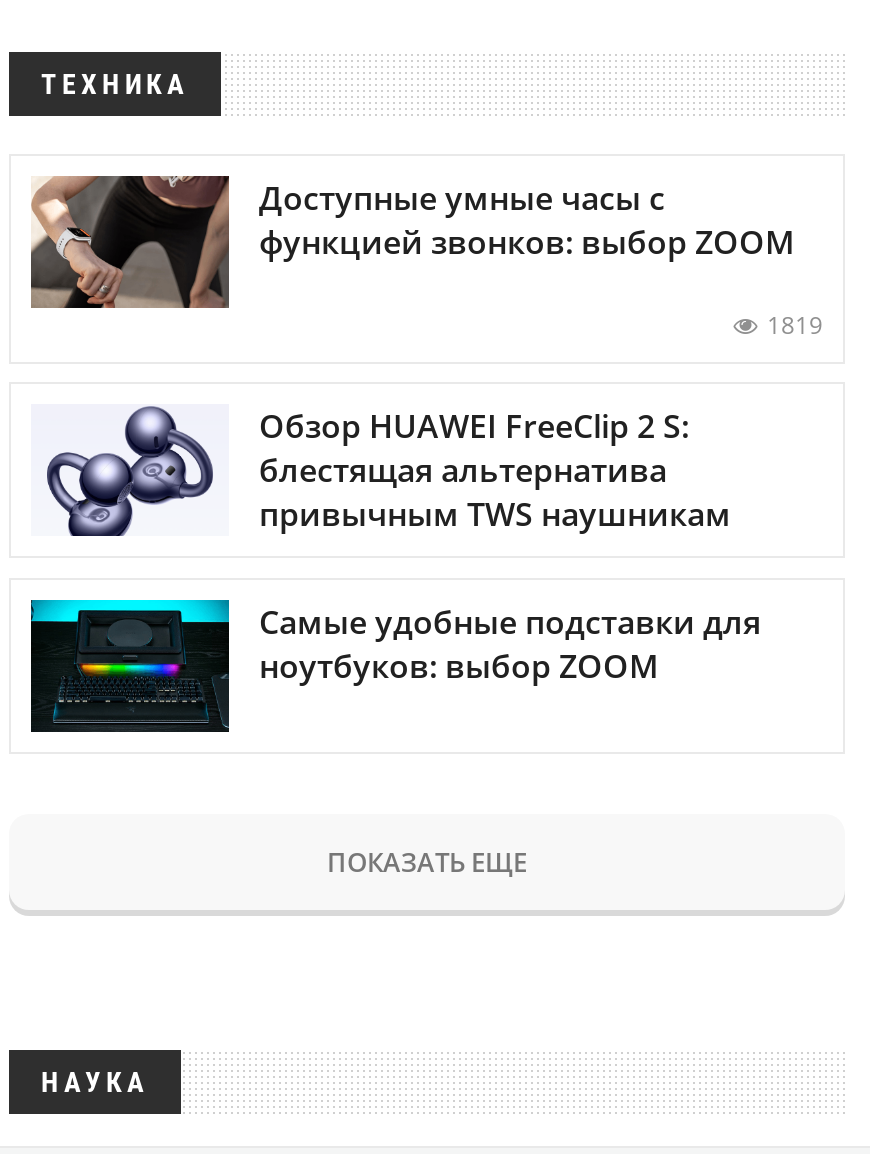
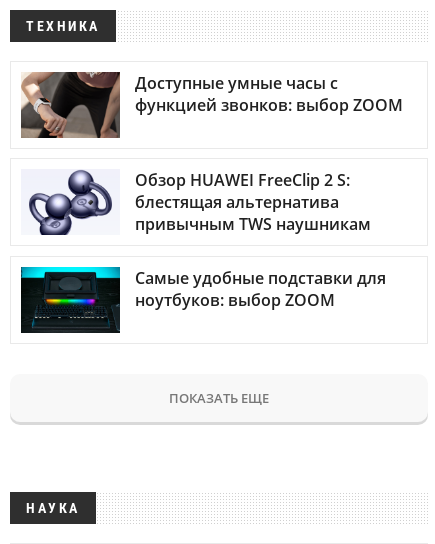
- 1819
